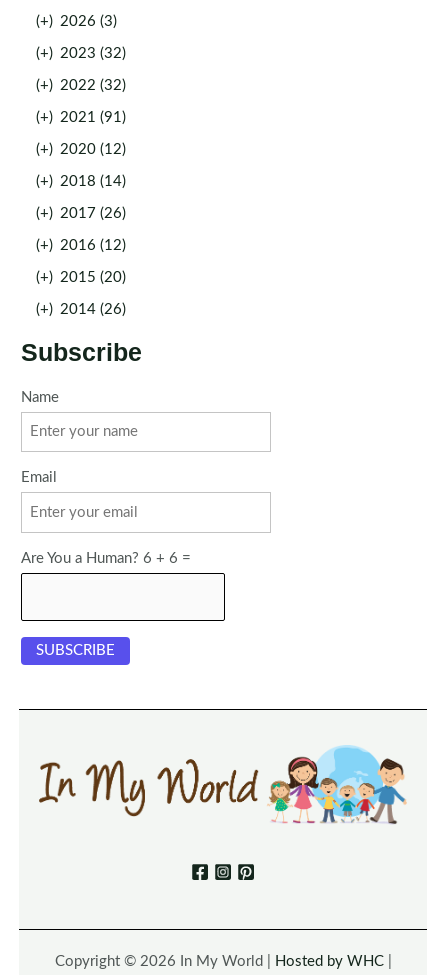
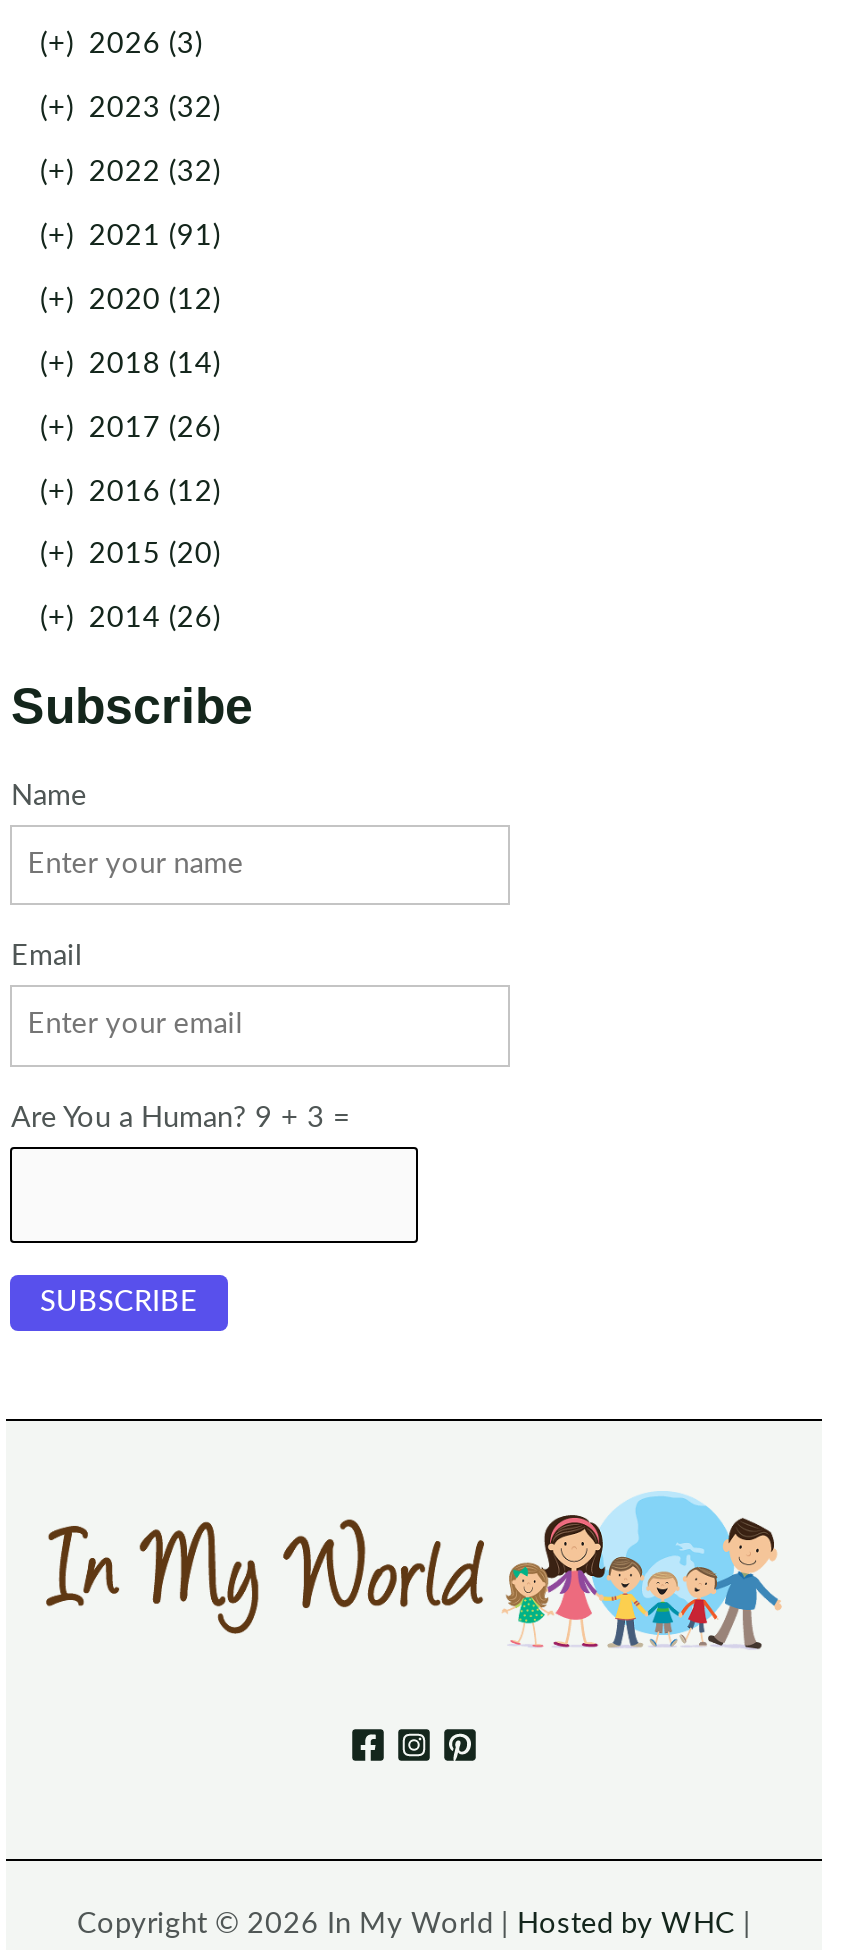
- Are You a Human? 6 + 6 =
+ Are You a Human? 9 + 3 =
